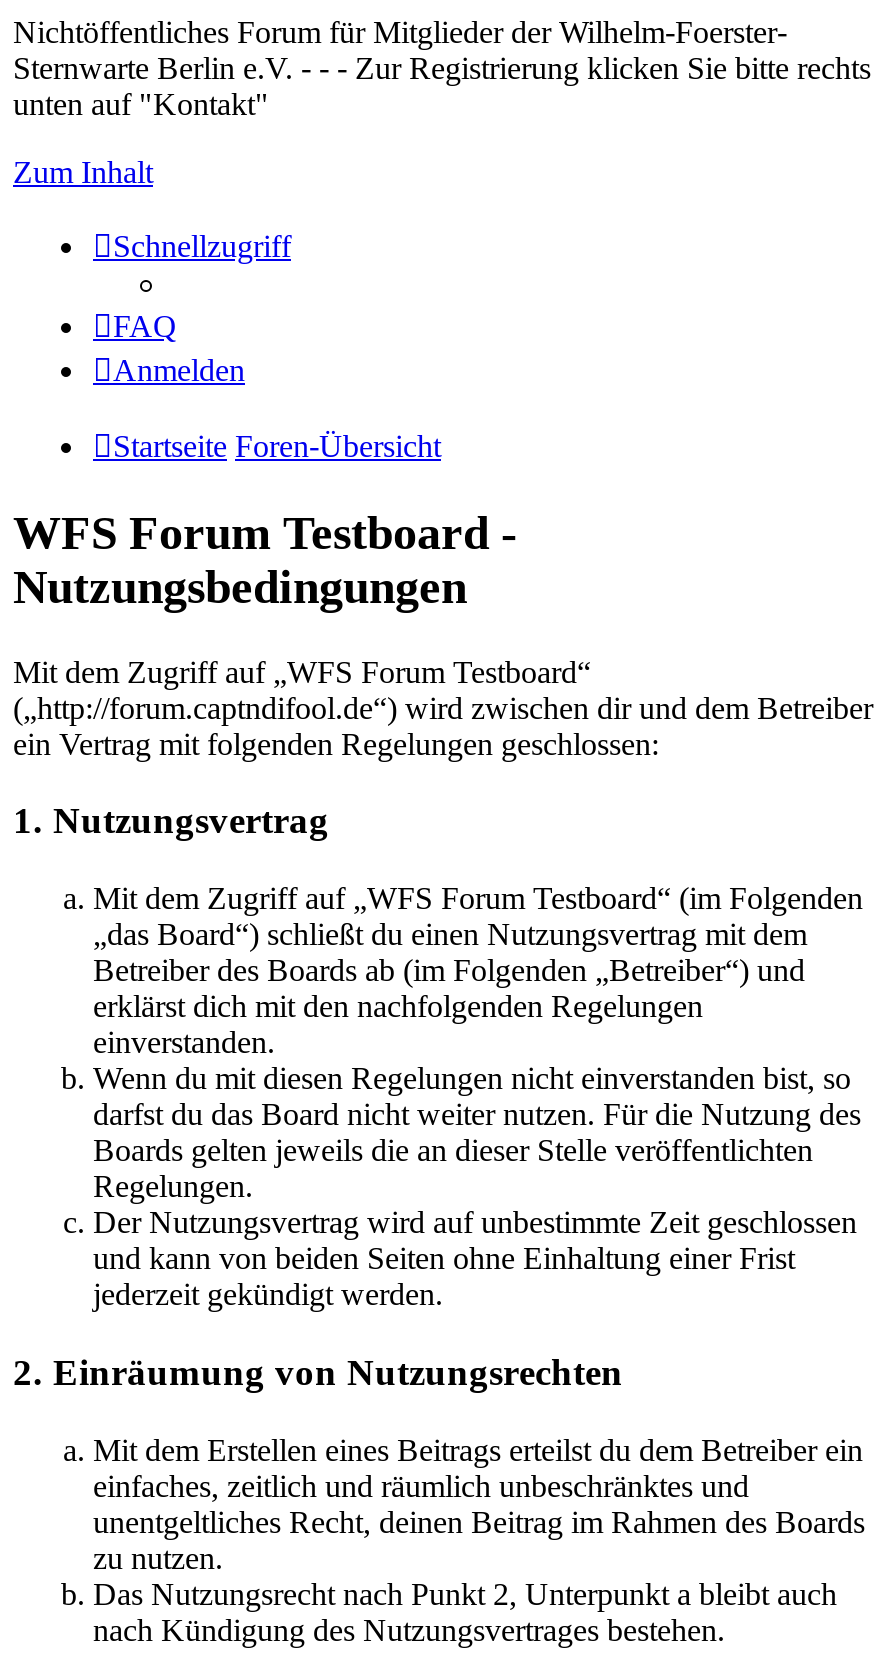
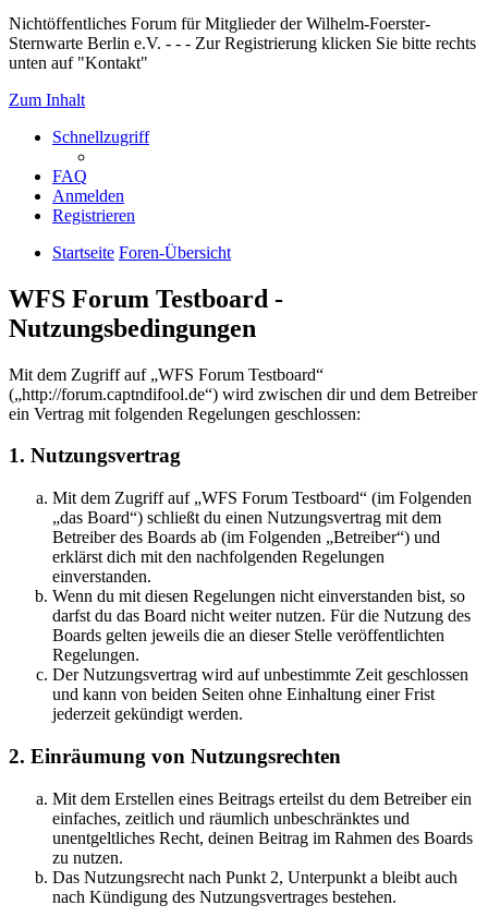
+ Registrieren
